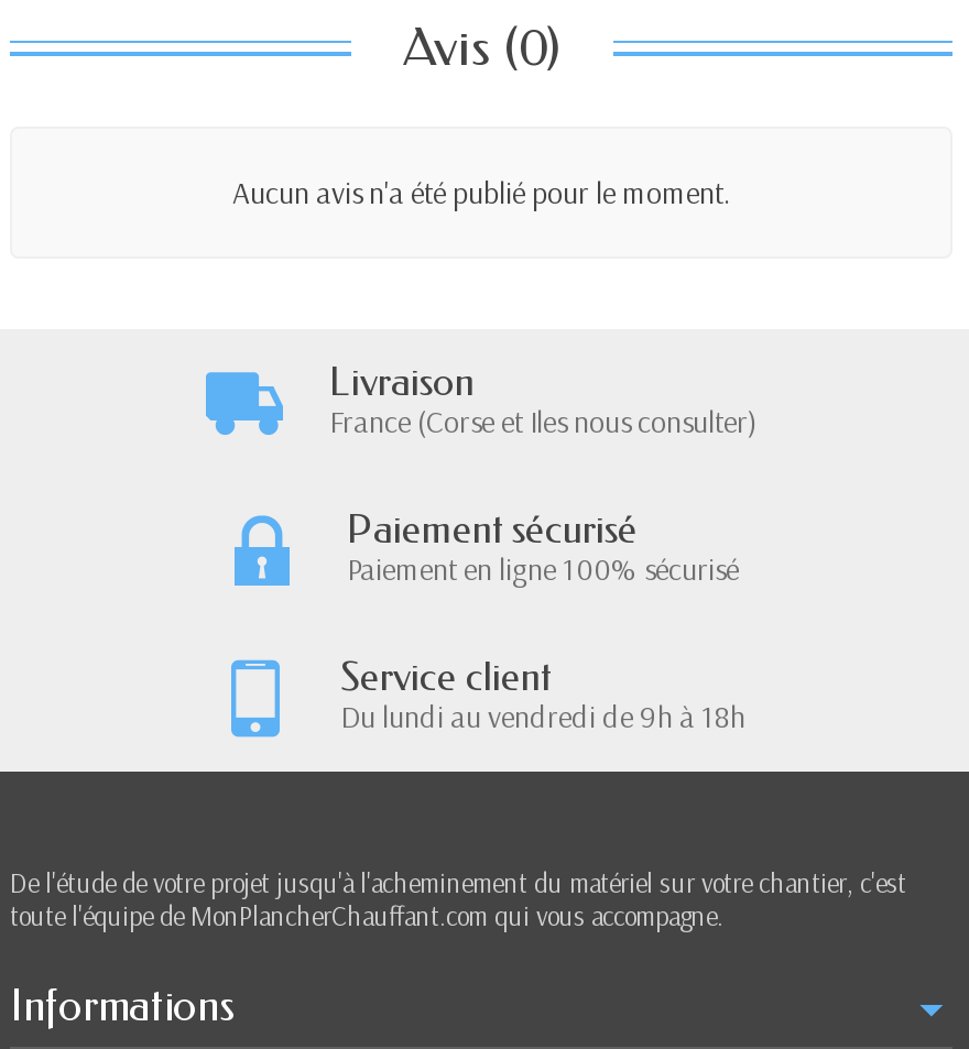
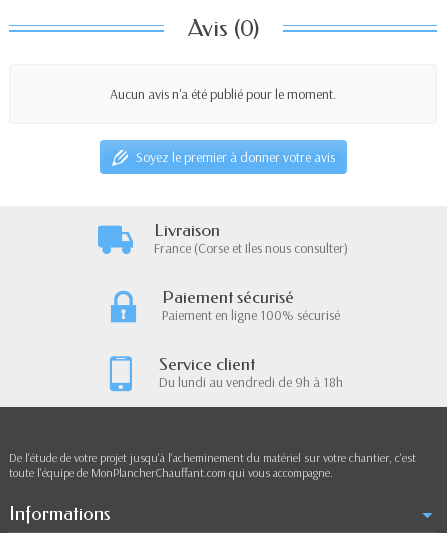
+ Soyez le premier à donner votre avis
